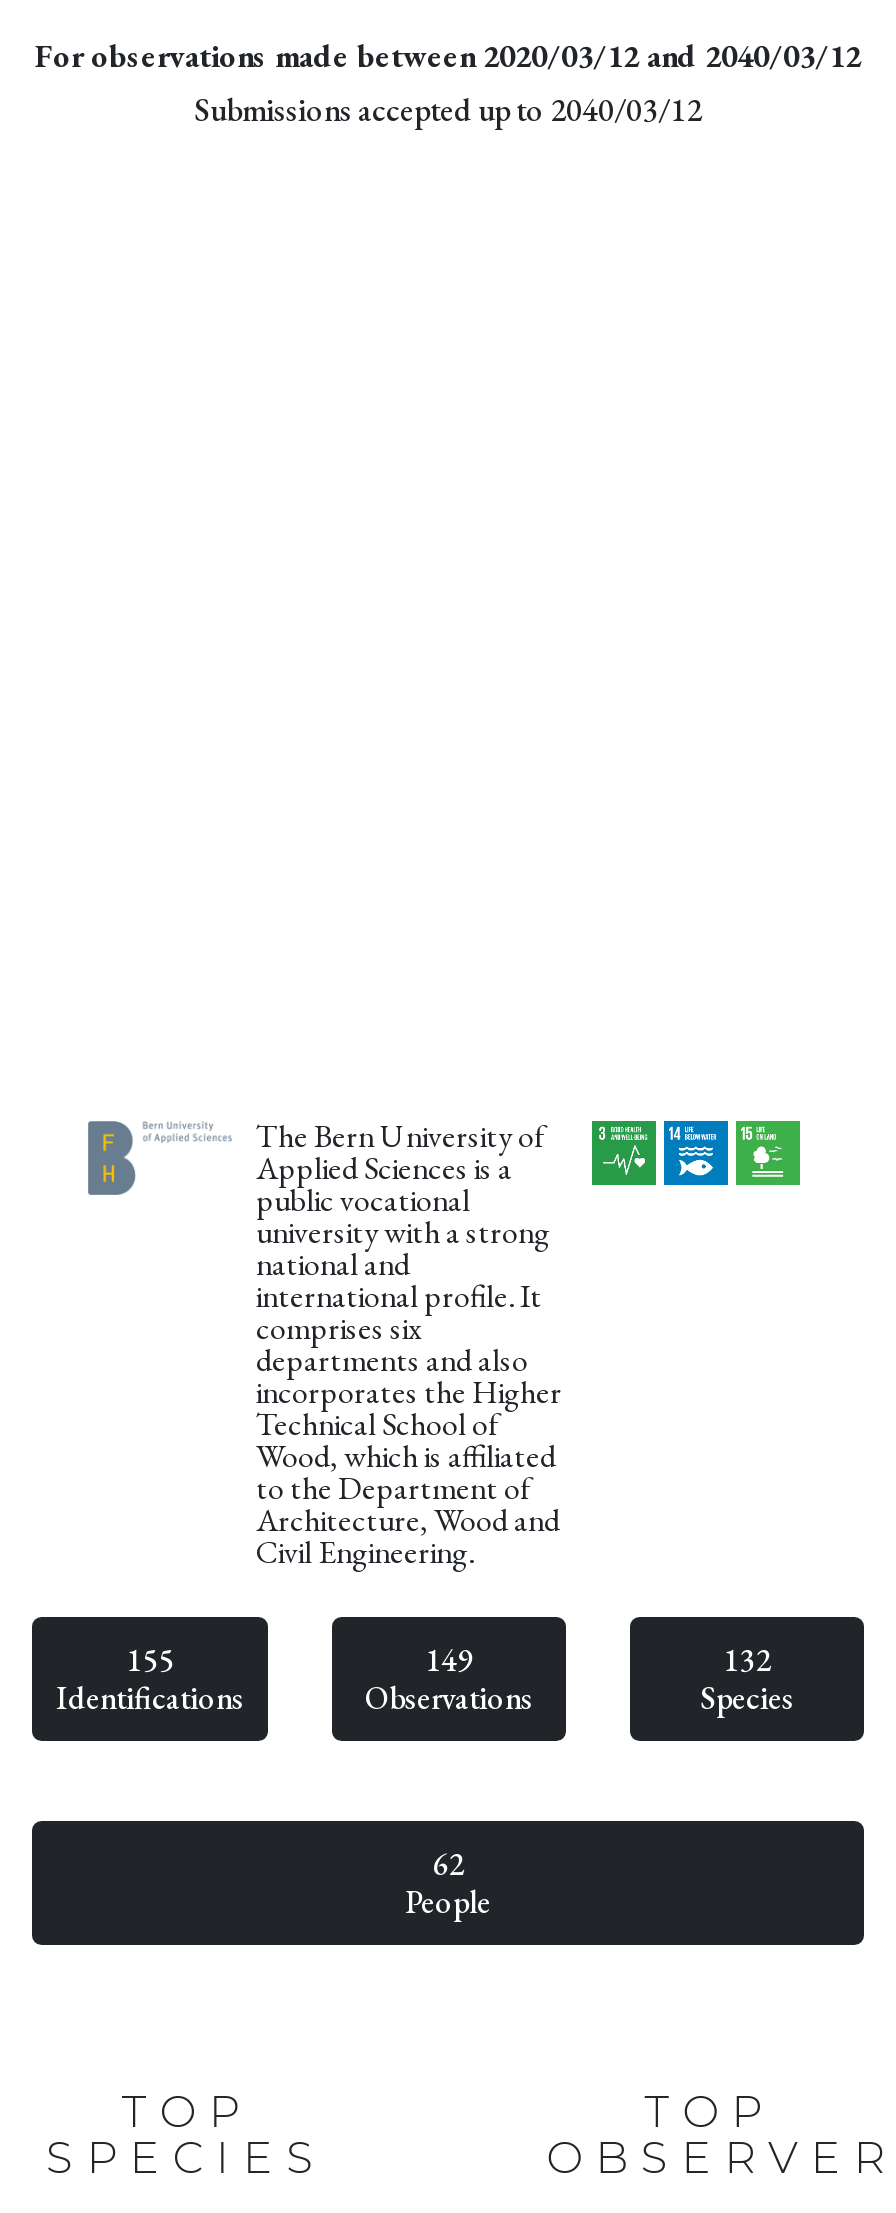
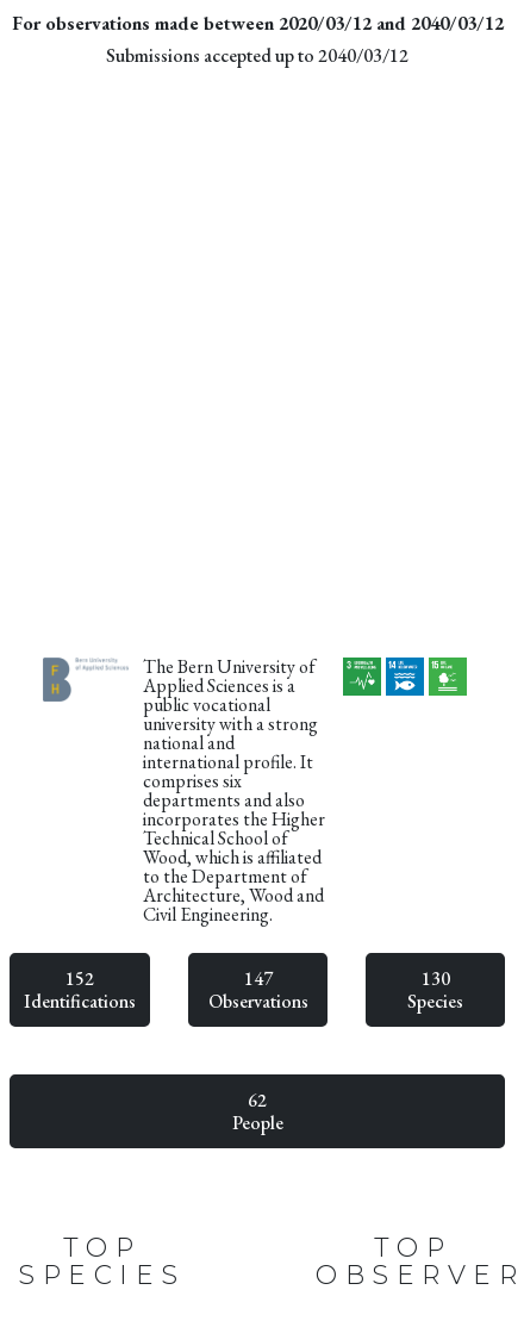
- 155
+ 152

- 149
+ 147

- 132
+ 130
